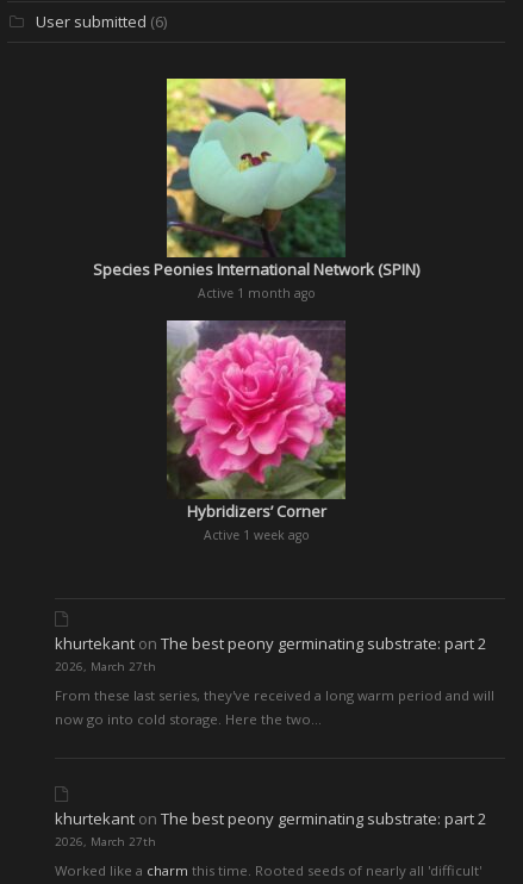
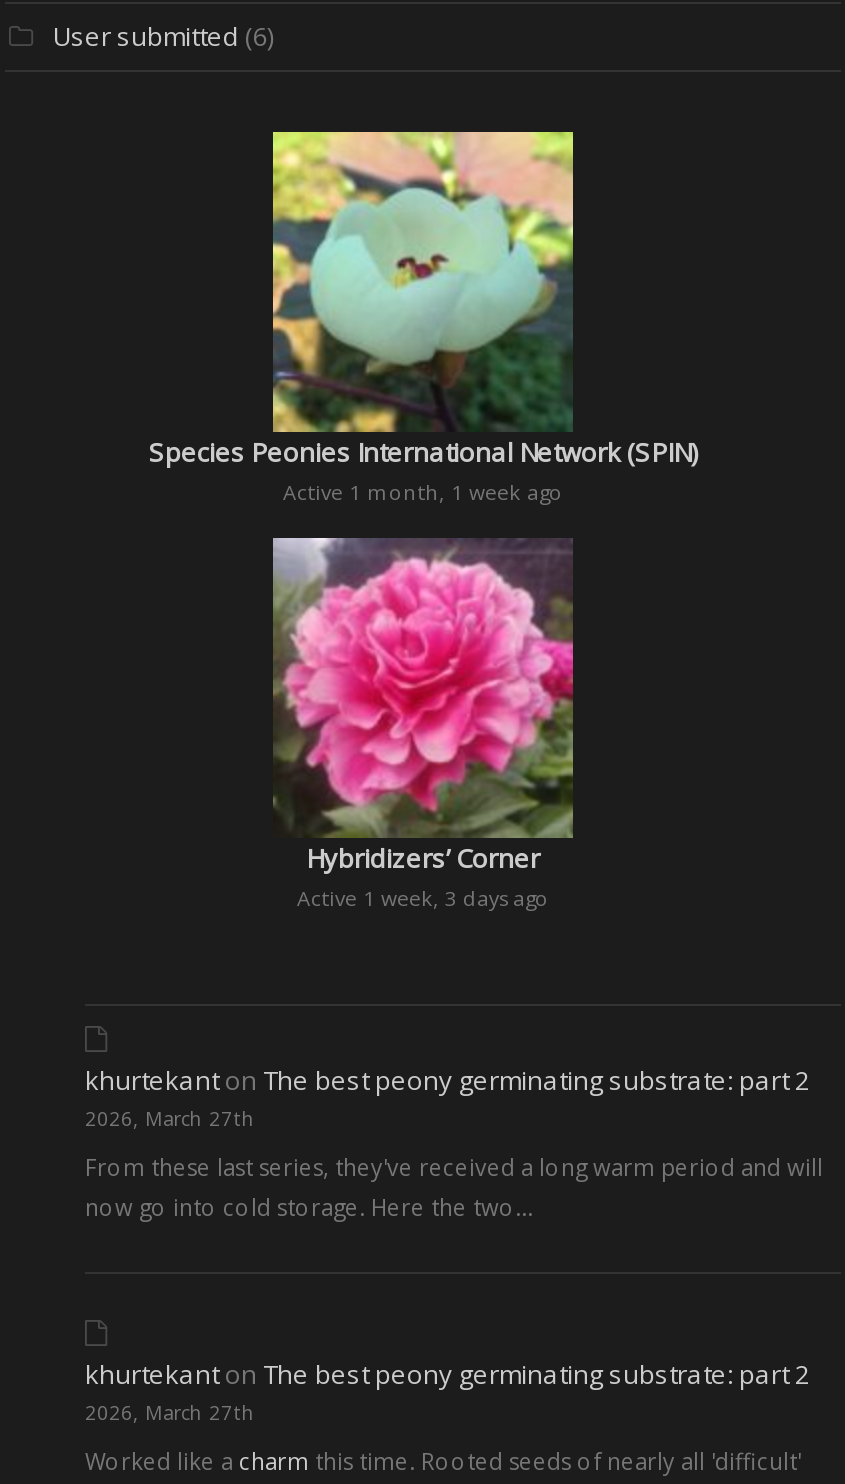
- Active 1 month ago
+ Active 1 month, 1 week ago

- Active 1 week ago
+ Active 1 week, 3 days ago
